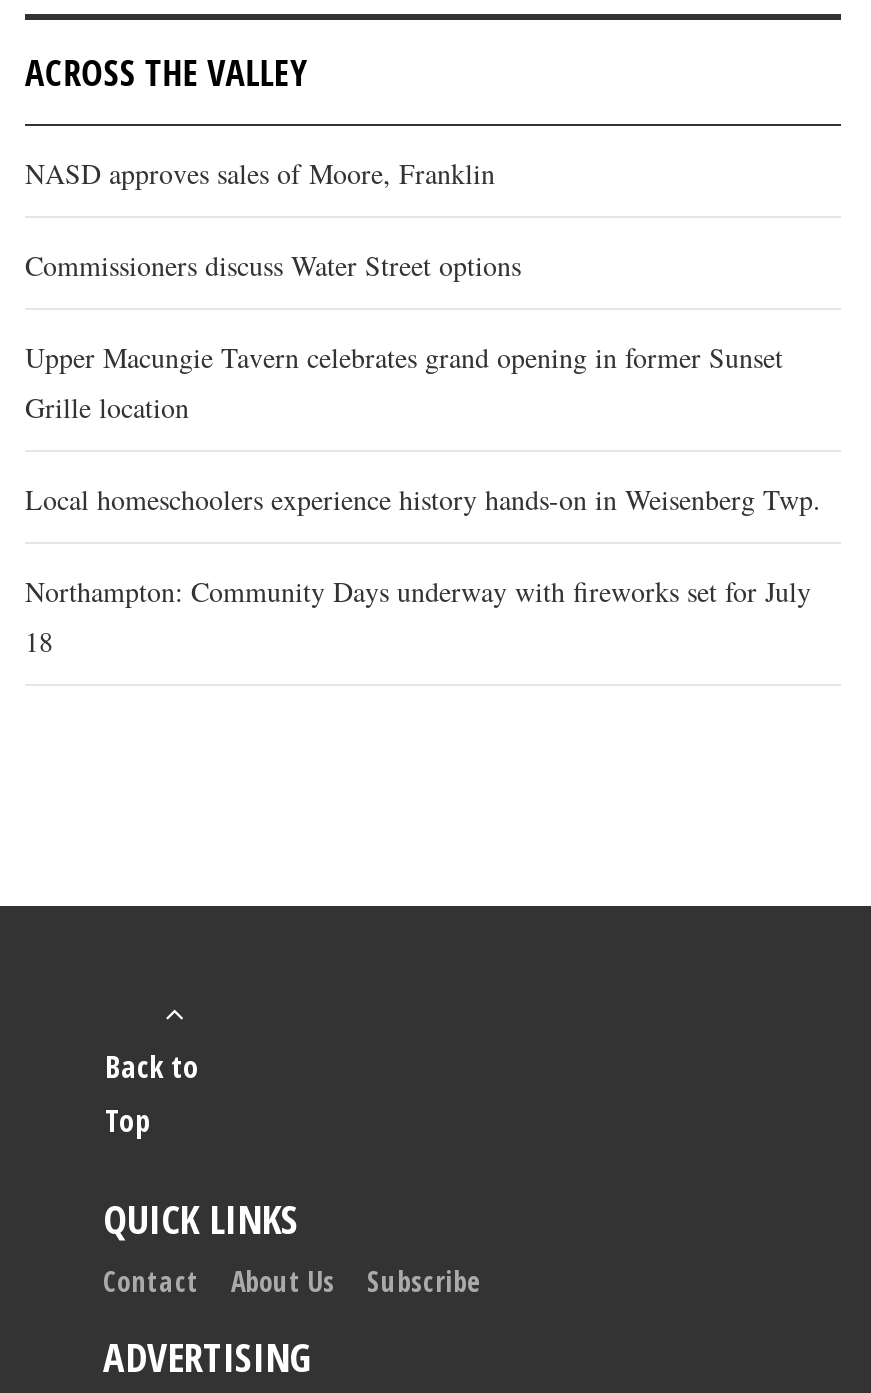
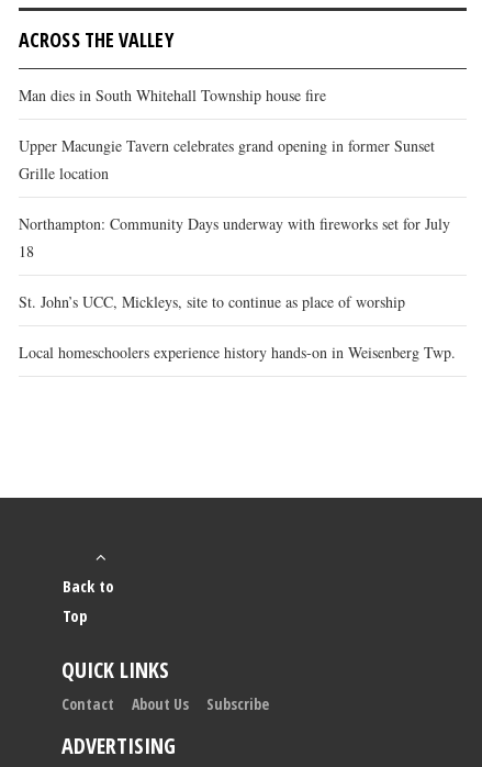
- NASD approves sales of Moore, Franklin
- Commissioners discuss Water Street options
+ Man dies in South Whitehall Township house fire

moved up: Upper Macungie Tavern celebrates grand opening in former Sunset | Grille location

moved down: Local homeschoolers experience history hands-on in Weisenberg Twp.

moved up: Northampton: Community Days underway with fireworks set for July | 18

+ St. John’s UCC, Mickleys, site to continue as place of worship
